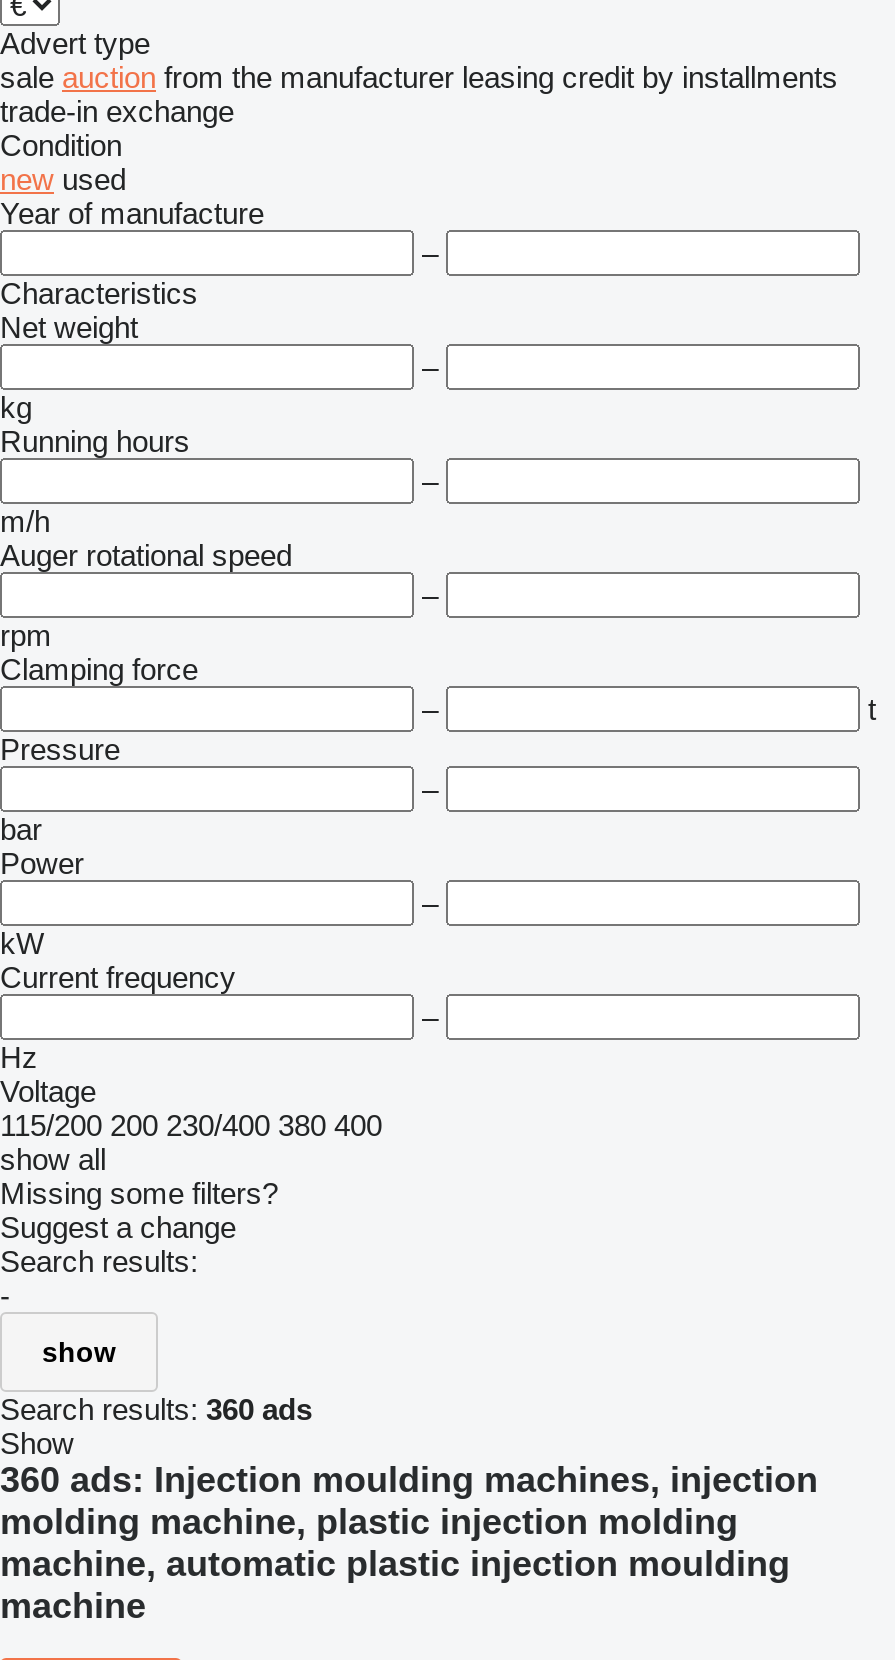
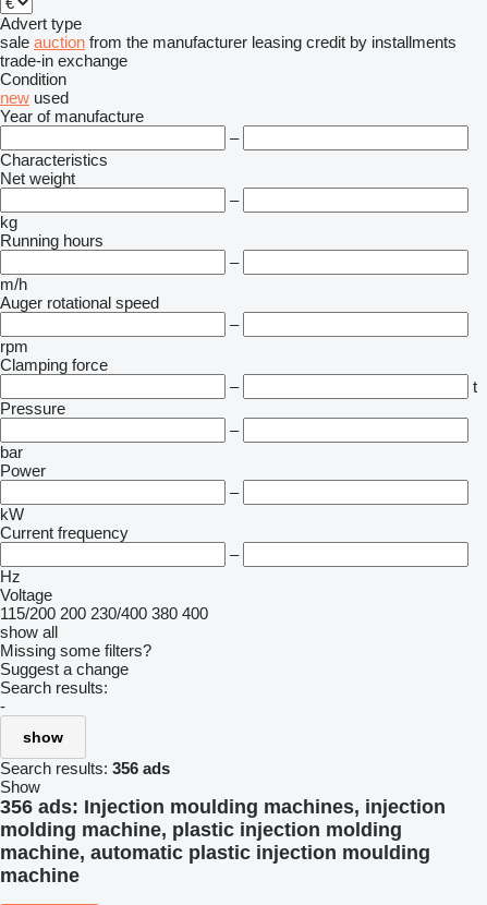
- Search results: 360 ads
+ Search results: 356 ads

- 360 ads: Injection moulding machines, injection
+ 356 ads: Injection moulding machines, injection
